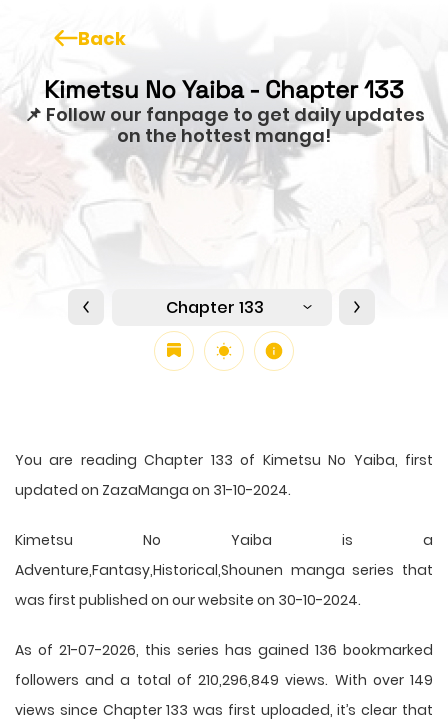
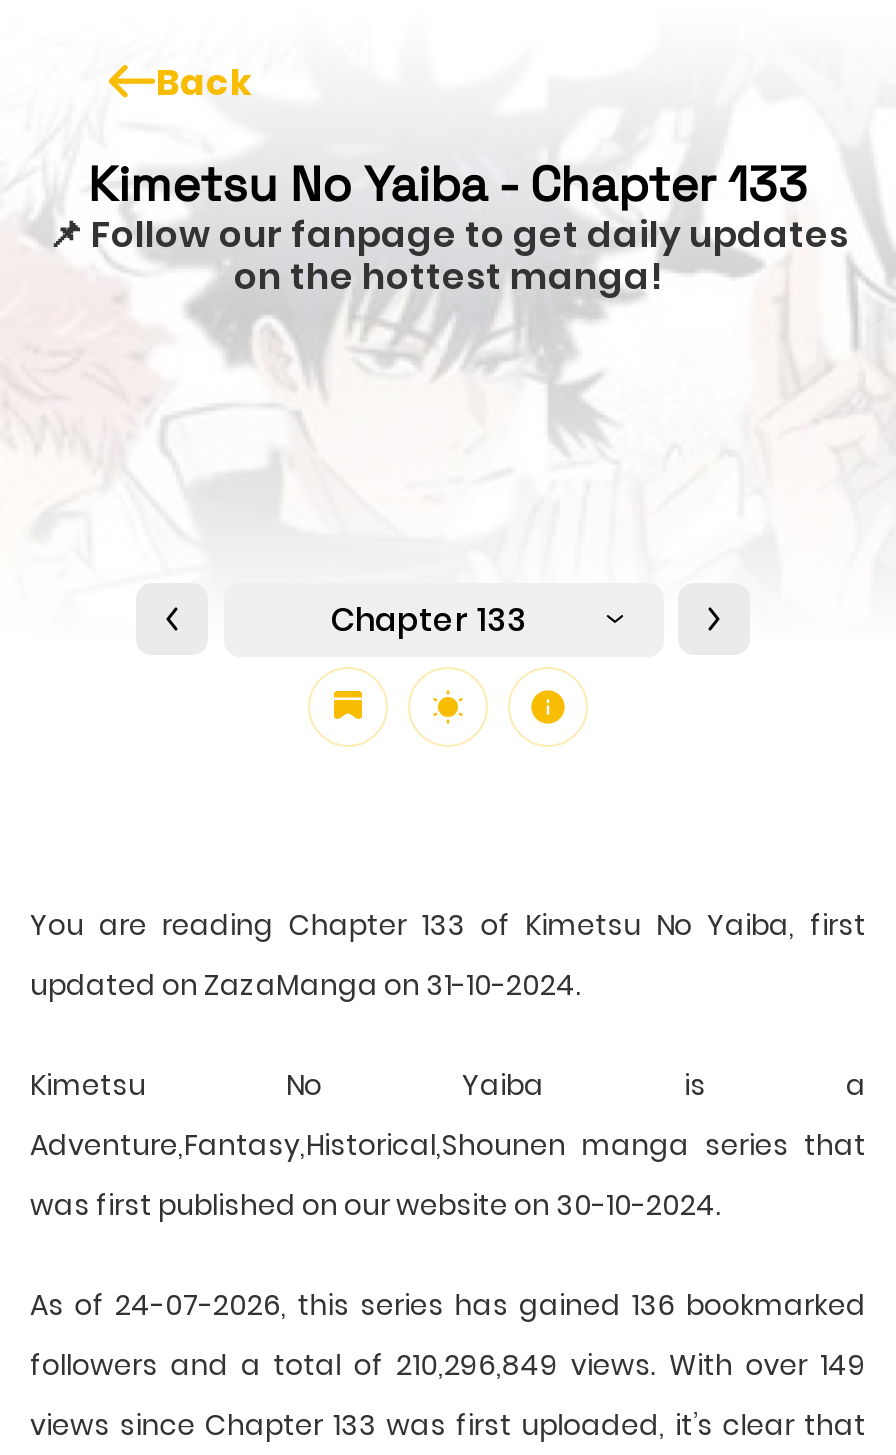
- As of 21-07-2026, this series has gained 136 bookmarked
+ As of 24-07-2026, this series has gained 136 bookmarked
